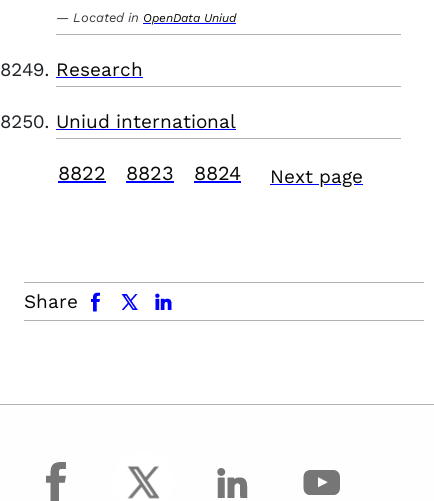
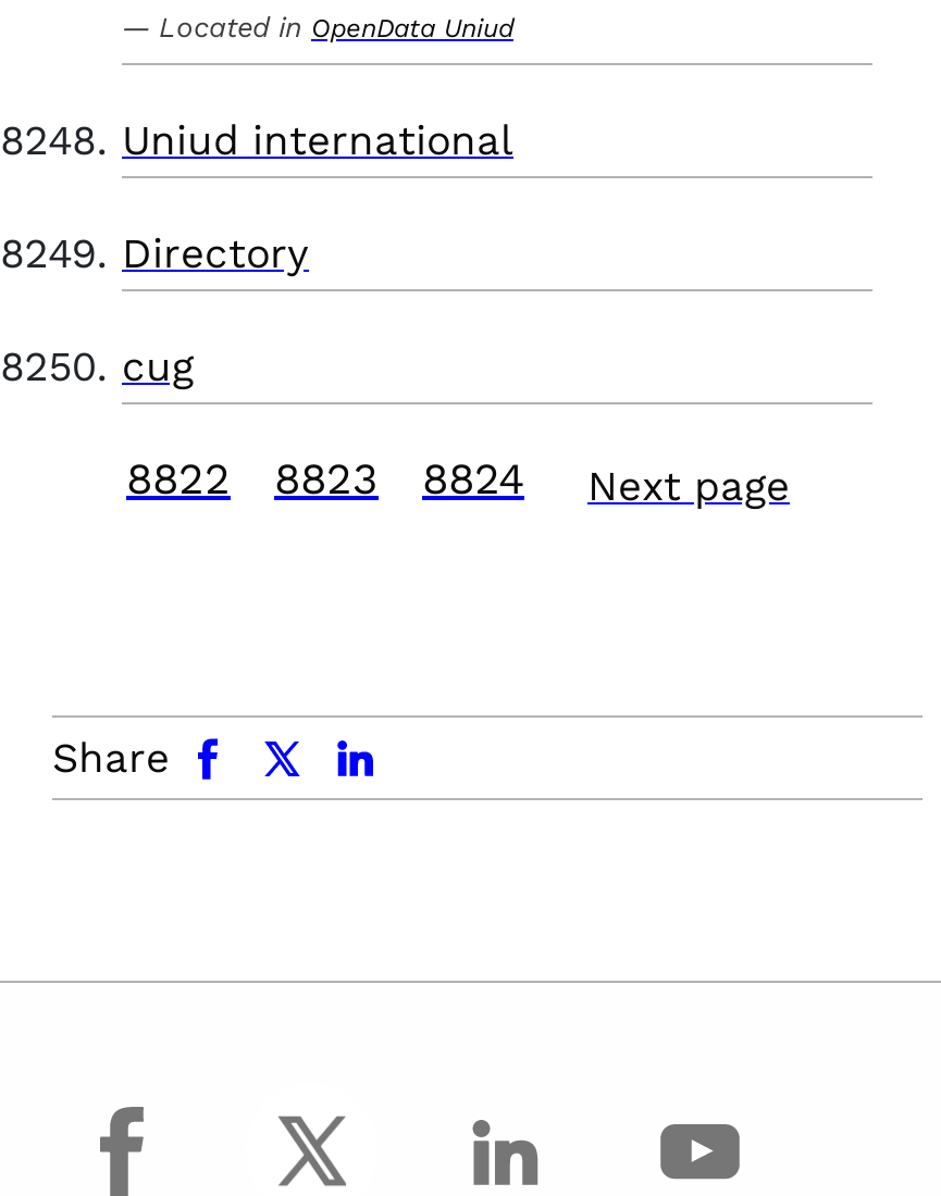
- Research

moved up: Uniud international

+ Directory
+ cug
